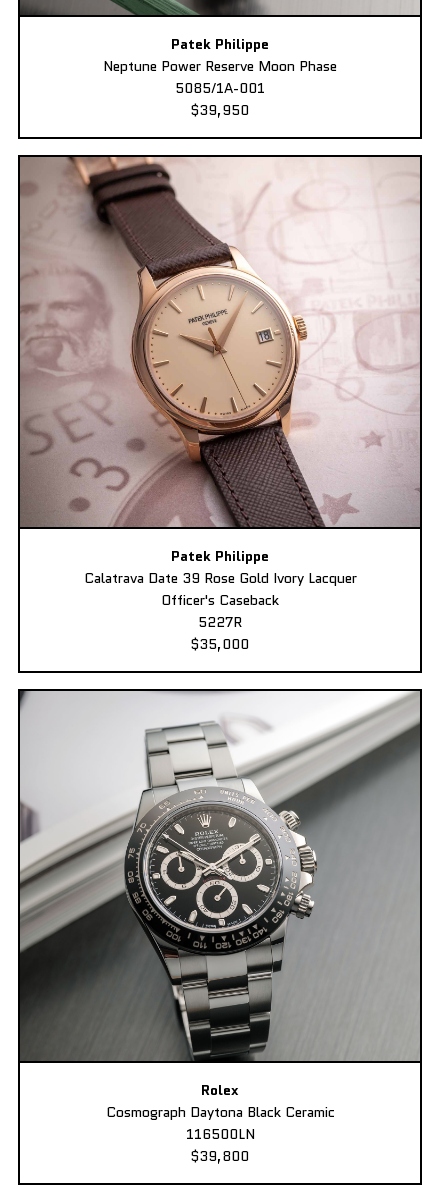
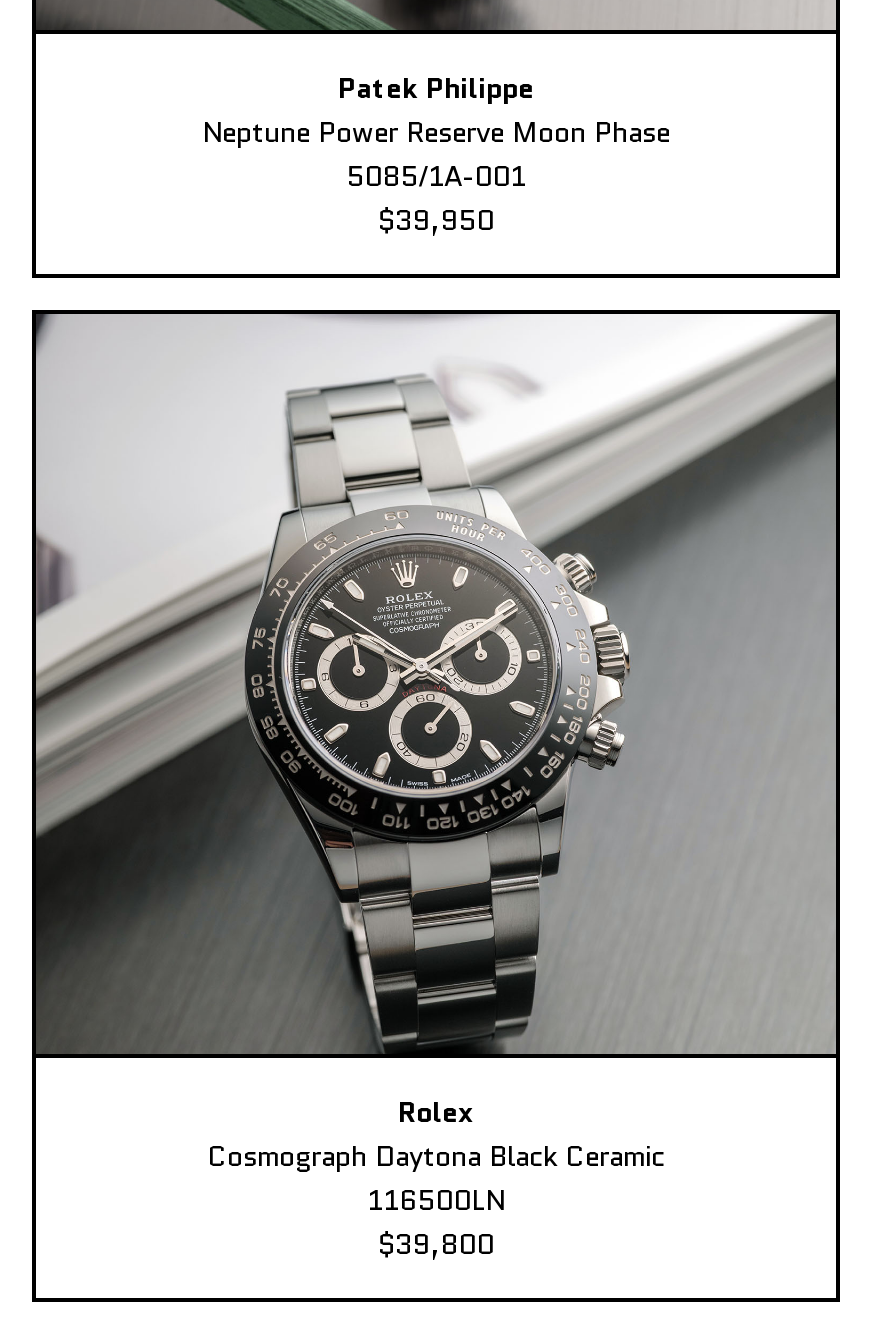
- [image]
- Patek Philippe
- Calatrava Date 39 Rose Gold Ivory Lacquer
- Officer's Caseback
- 5227R
- $35,000
